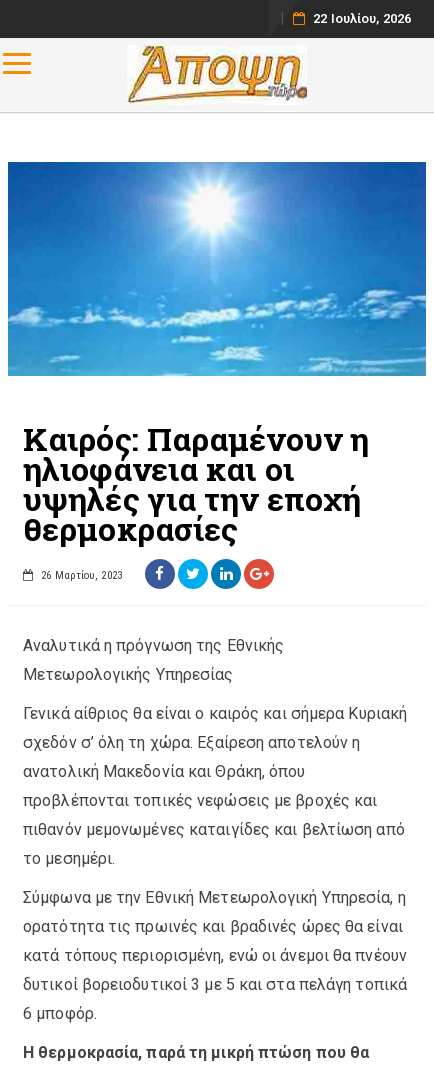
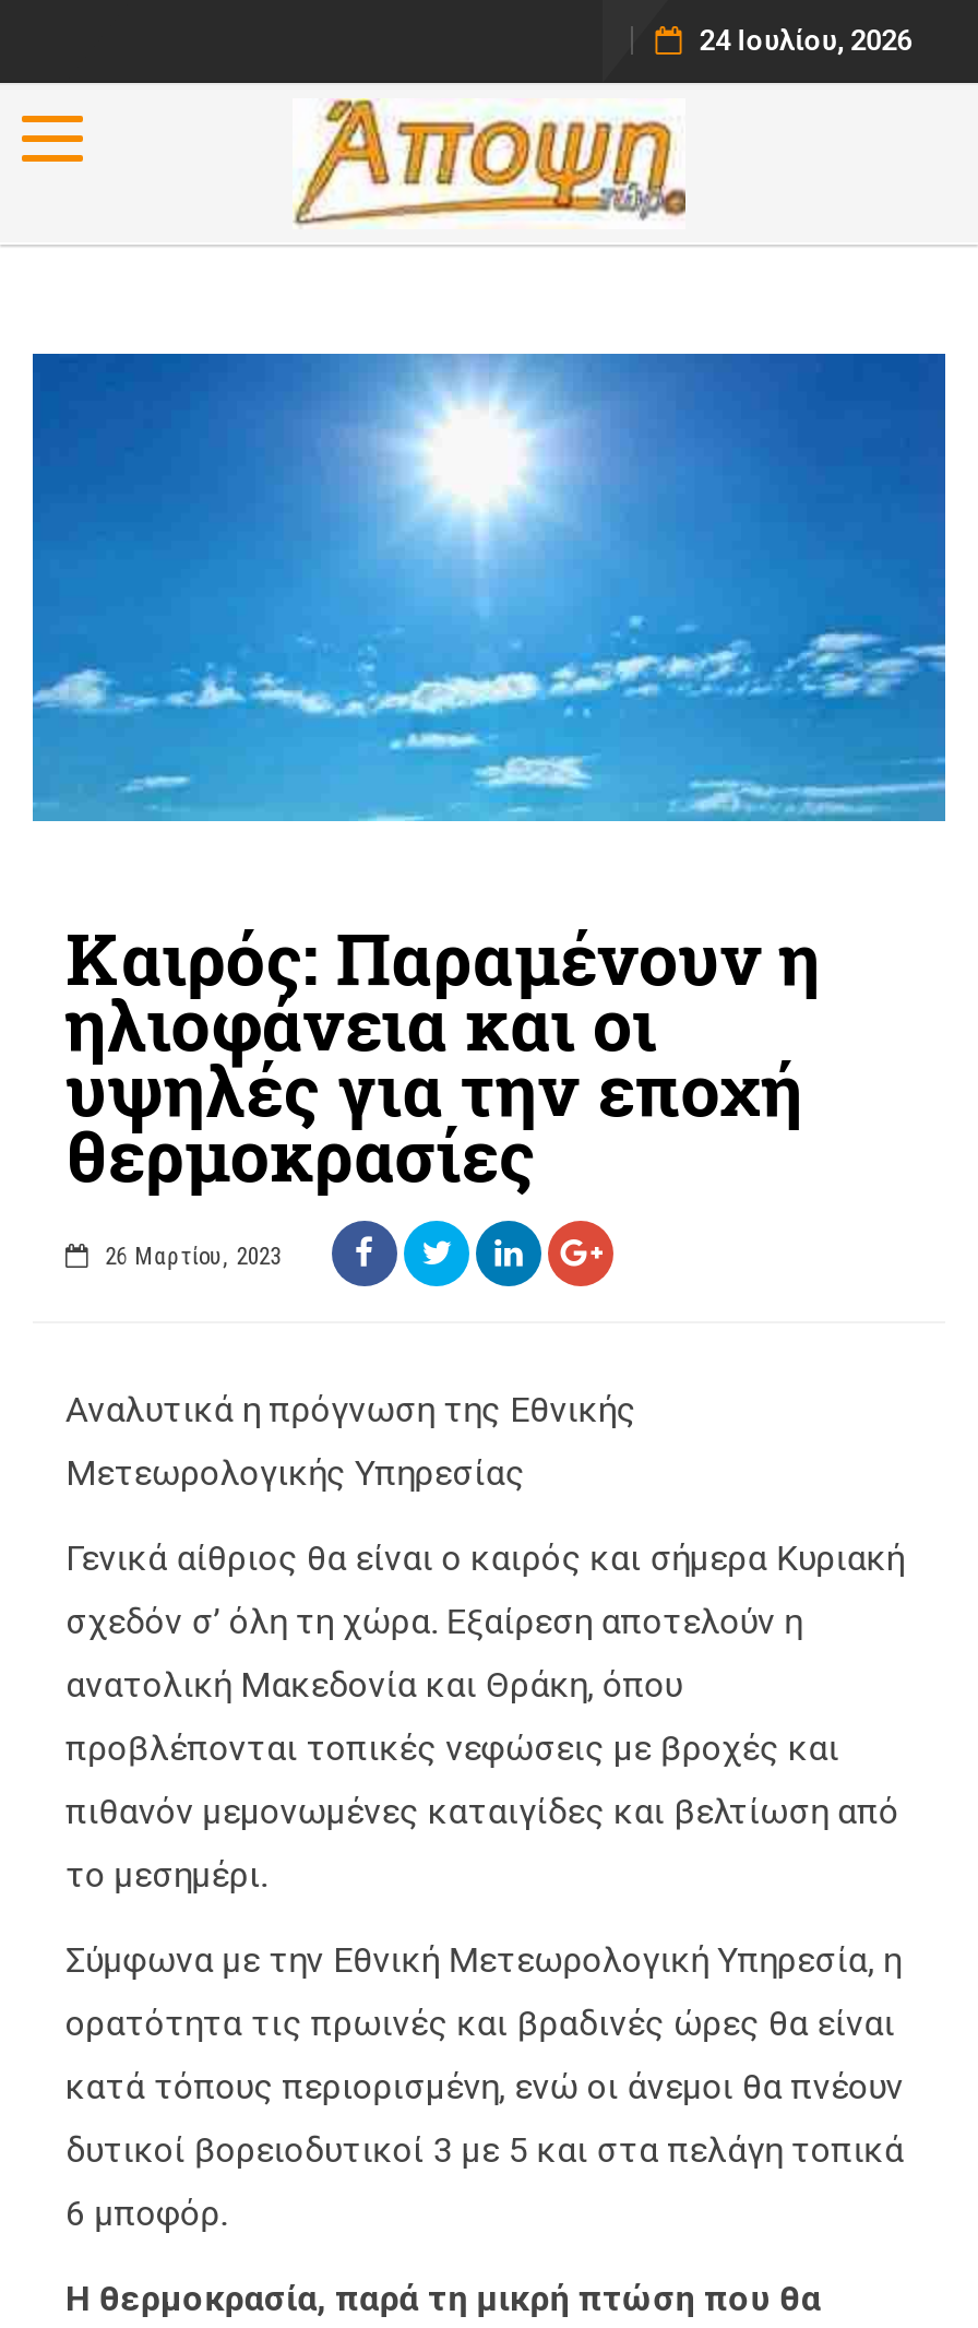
- 22 Ιουλίου, 2026
+ 24 Ιουλίου, 2026
